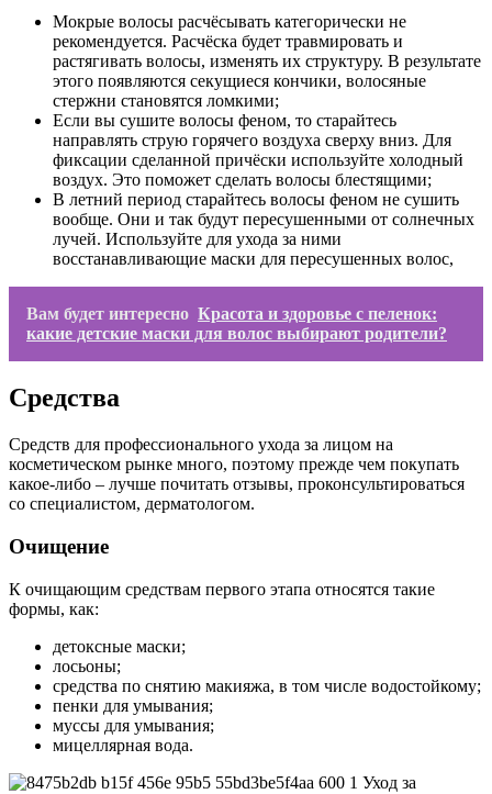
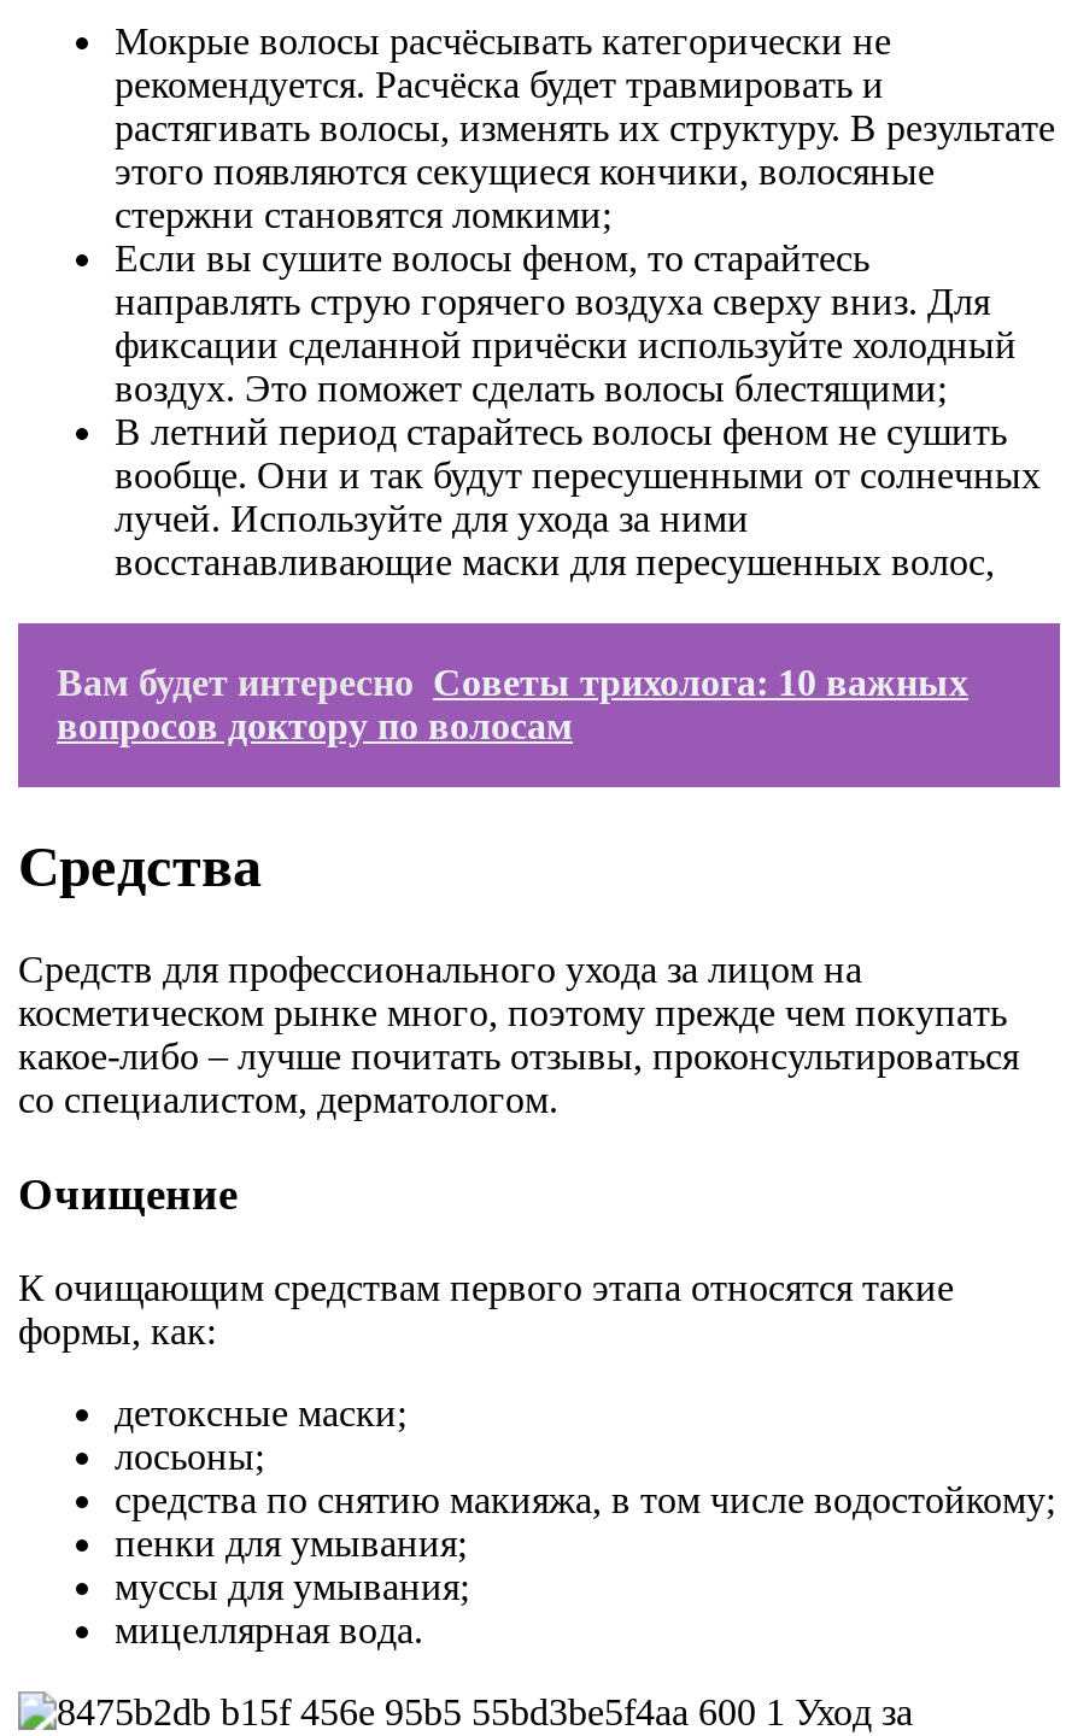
- Вам будет интересно Красота и здоровье с пеленок:
- какие детские маски для волос выбирают родители?
+ Вам будет интересно Советы трихолога: 10 важных
+ вопросов доктору по волосам
